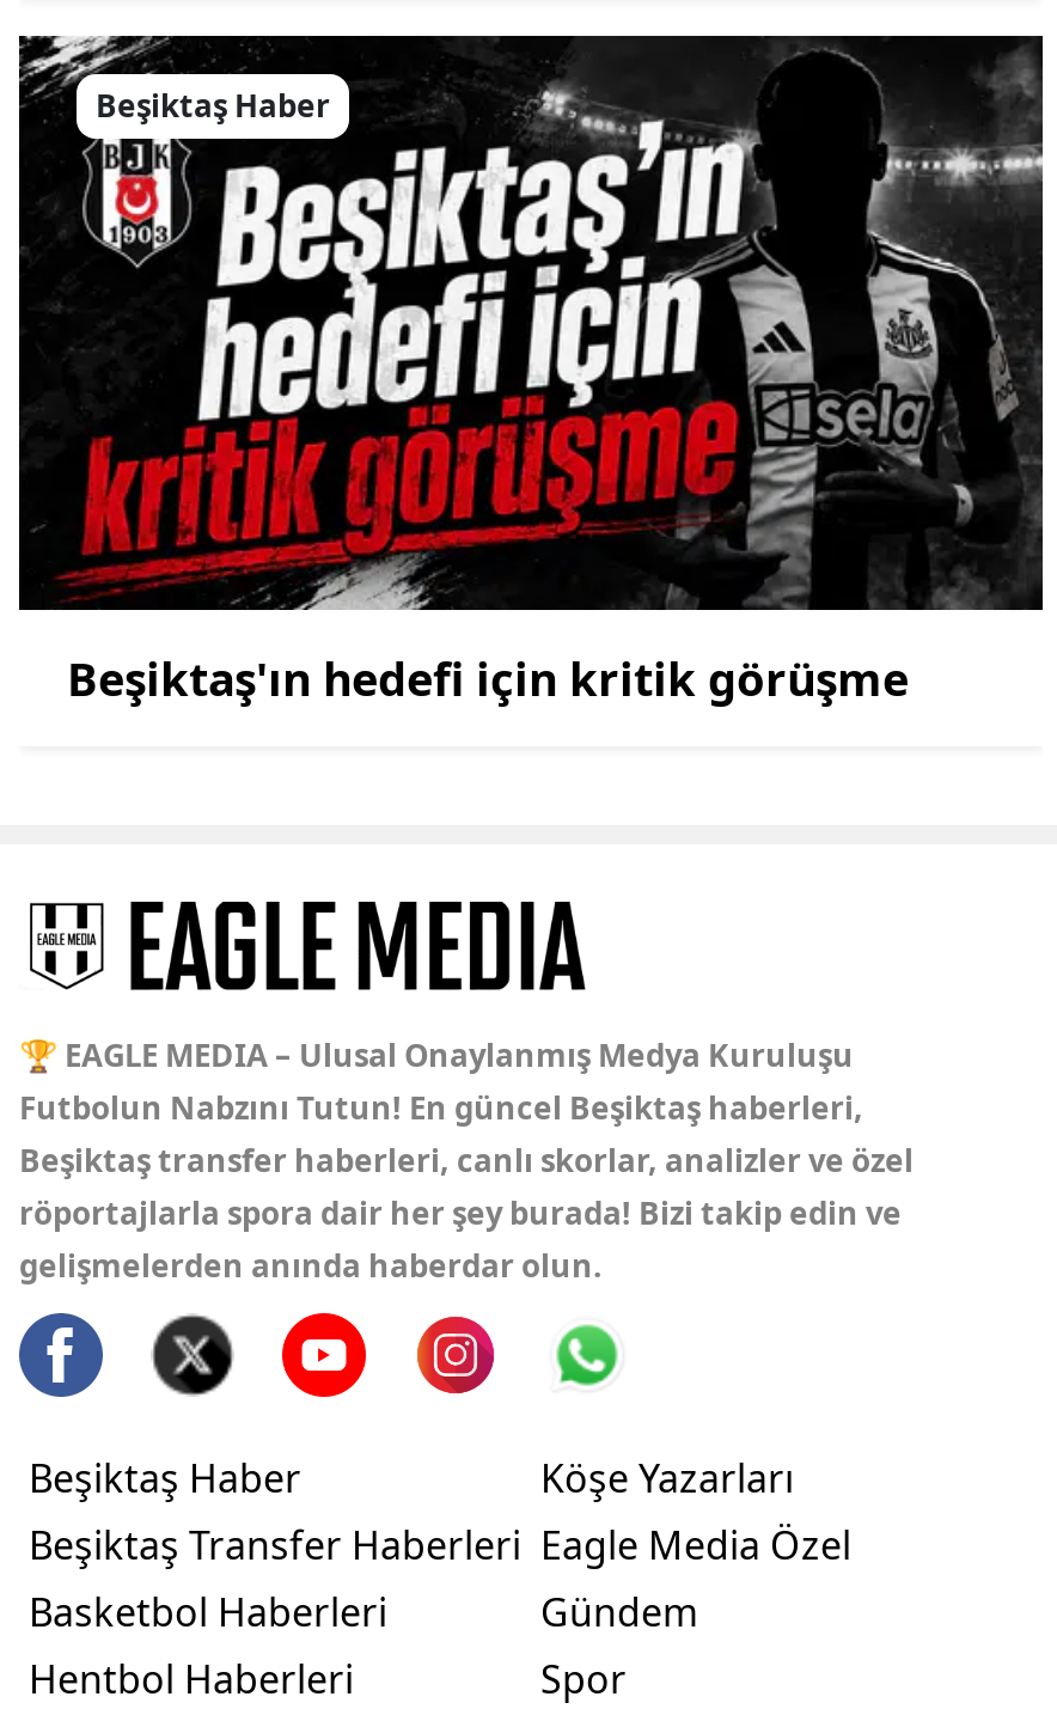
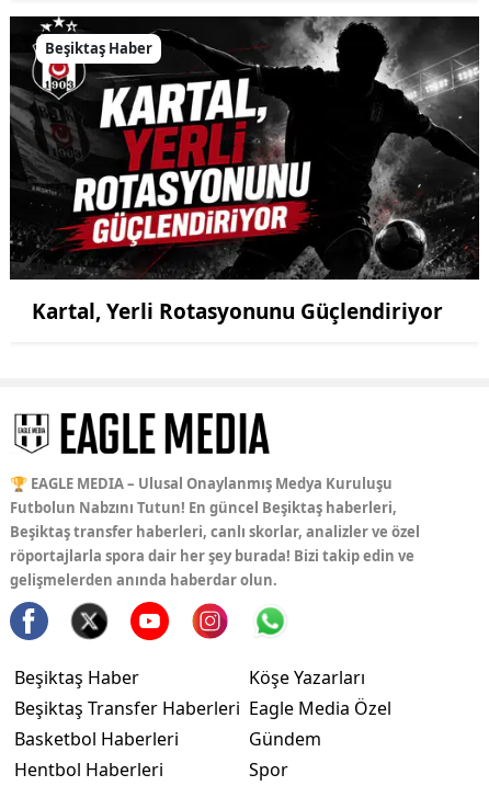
- [image]
- Beşiktaş'ın hedefi için kritik görüşme
+ [image]
+ Kartal, Yerli Rotasyonunu Güçlendiriyor
